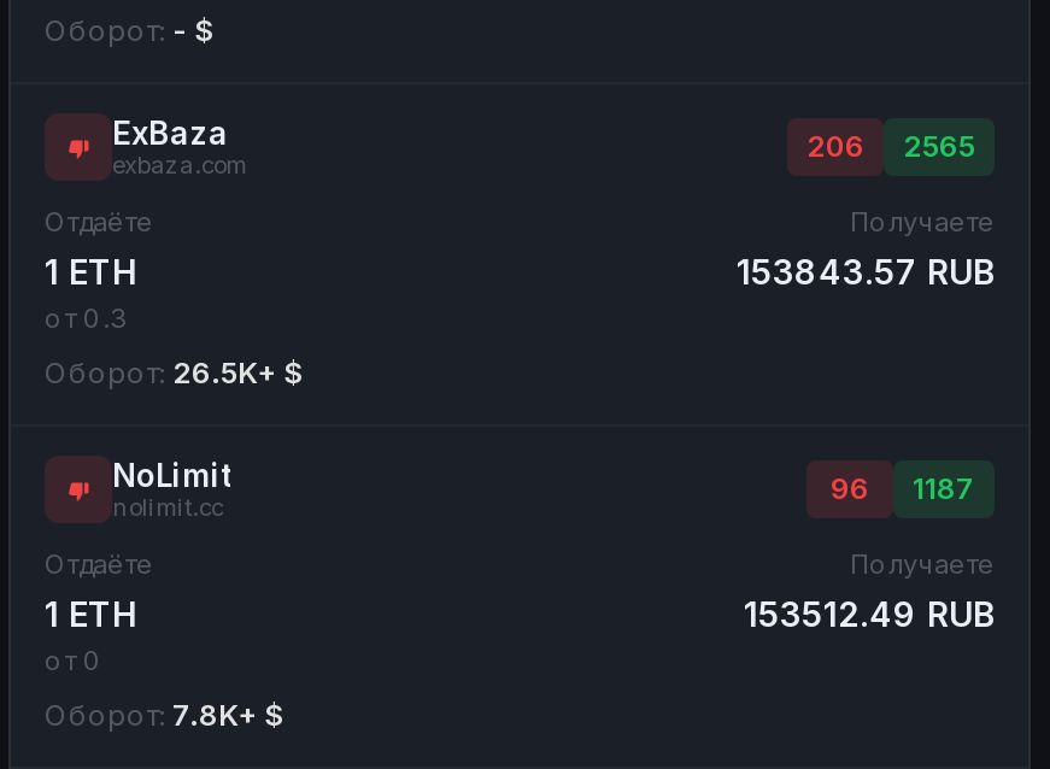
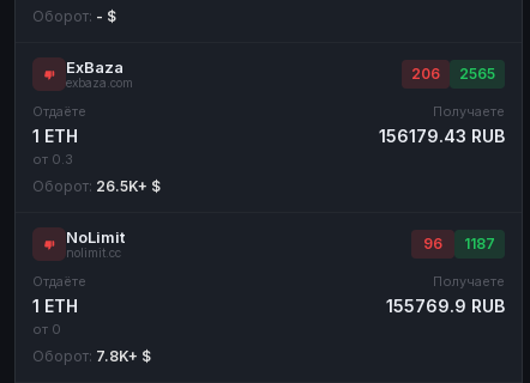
- 153843.57 RUB
+ 156179.43 RUB

- 153512.49 RUB
+ 155769.9 RUB
